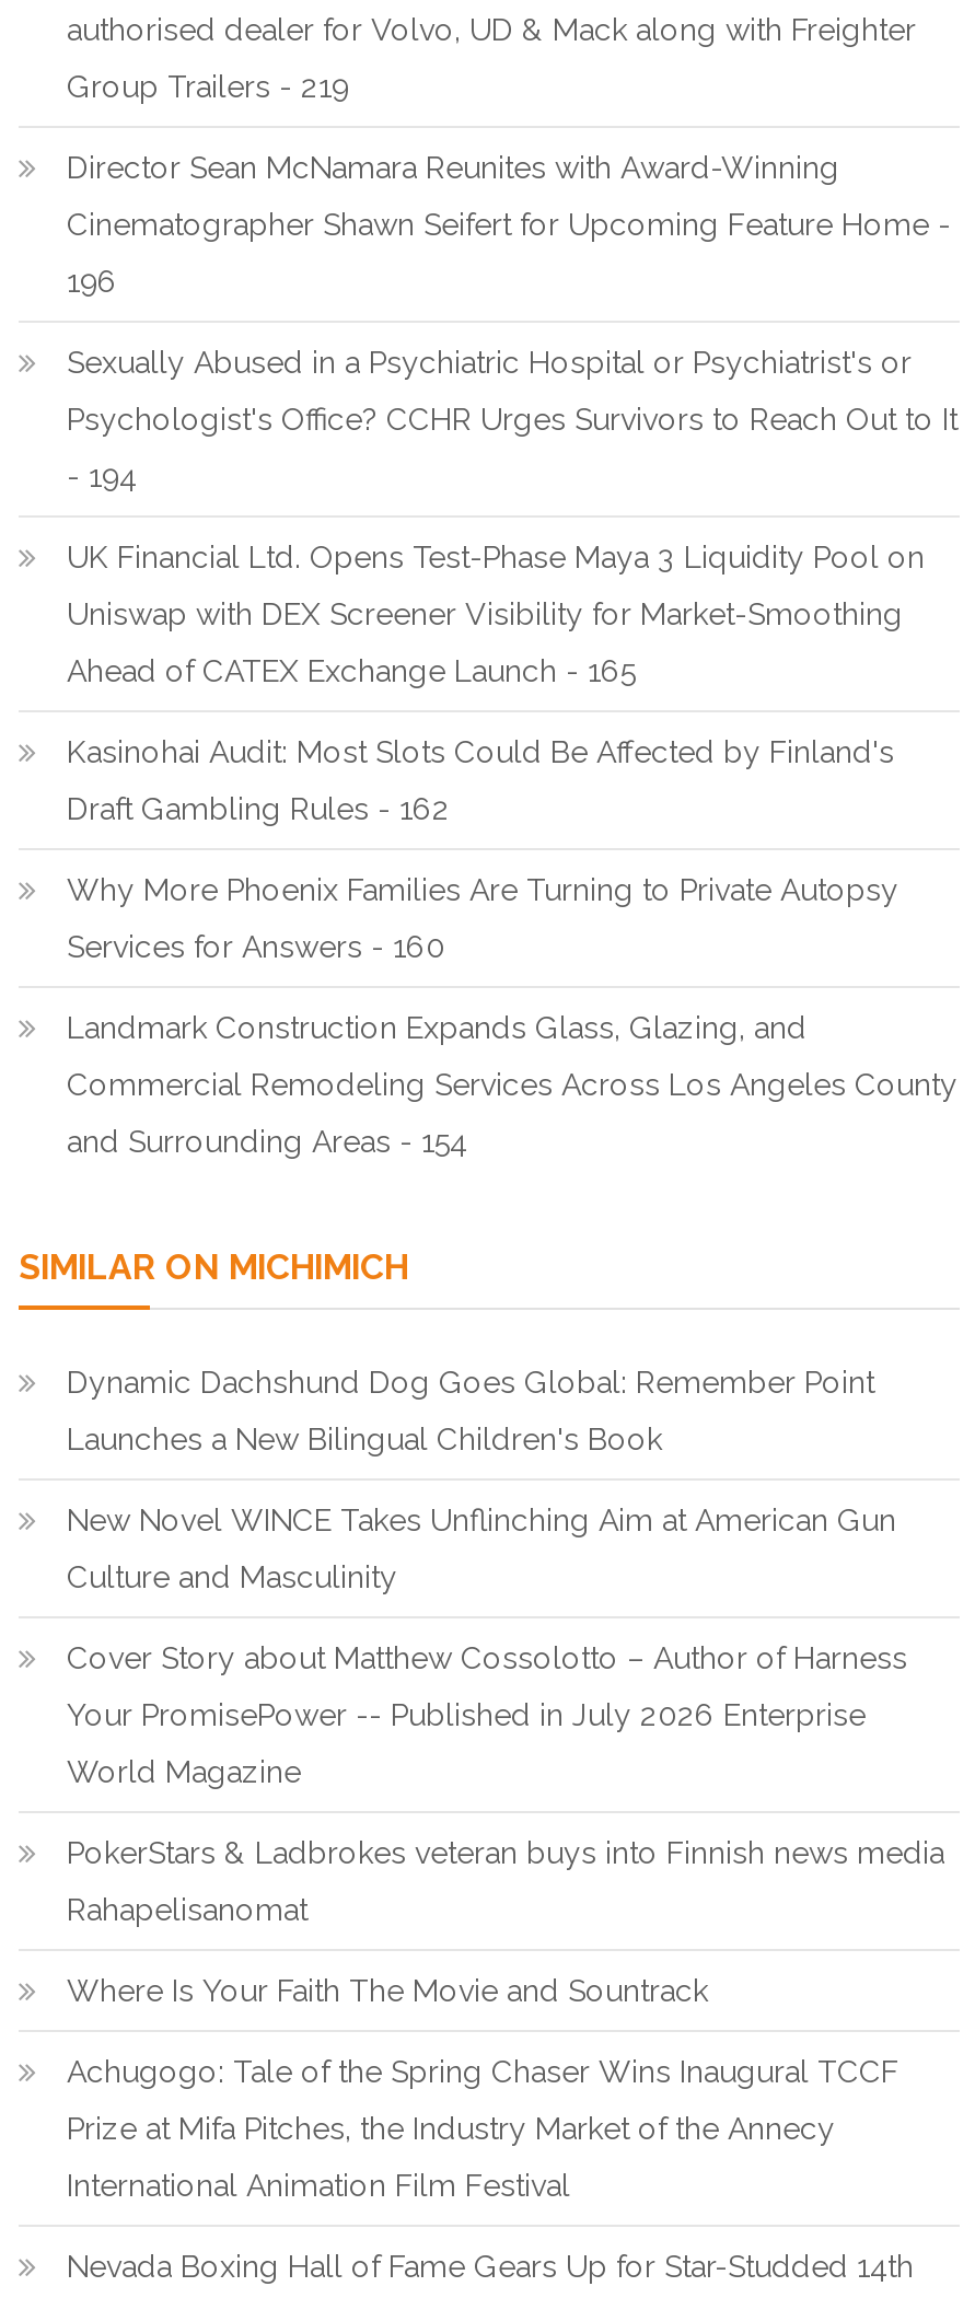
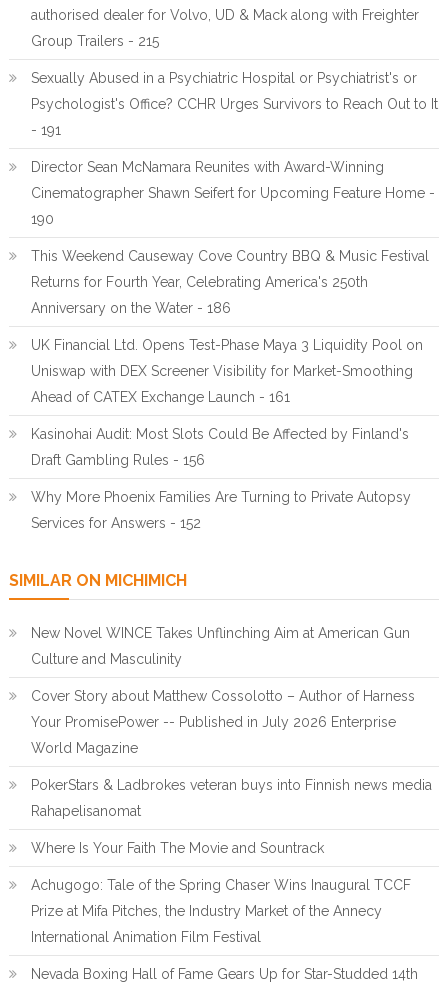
- Group Trailers - 219
- 196
+ Group Trailers - 215

moved down: Director Sean McNamara Reunites with Award-Winning | Cinematographer Shawn Seifert for Upcoming Feature Home -

moved up: Sexually Abused in a Psychiatric Hospital or Psychiatrist's or | Psychologist's Office? CCHR Urges Survivors to Reach Out to It

- - 194
+ - 191
+ 190
+ This Weekend Causeway Cove Country BBQ & Music Festival
+ Returns for Fourth Year, Celebrating America's 250th
+ Anniversary on the Water - 186

moved down: UK Financial Ltd. Opens Test-Phase Maya 3 Liquidity Pool on | Uniswap with DEX Screener Visibility for Market-Smoothing

- Ahead of CATEX Exchange Launch - 165
+ Ahead of CATEX Exchange Launch - 161

moved down: Kasinohai Audit: Most Slots Could Be Affected by Finland's

- Draft Gambling Rules - 162
+ Draft Gambling Rules - 156

moved down: Why More Phoenix Families Are Turning to Private Autopsy

- Services for Answers - 160
- Landmark Construction Expands Glass, Glazing, and
- Commercial Remodeling Services Across Los Angeles County
- and Surrounding Areas - 154
+ Services for Answers - 152

- Dynamic Dachshund Dog Goes Global: Remember Point
- Launches a New Bilingual Children's Book
